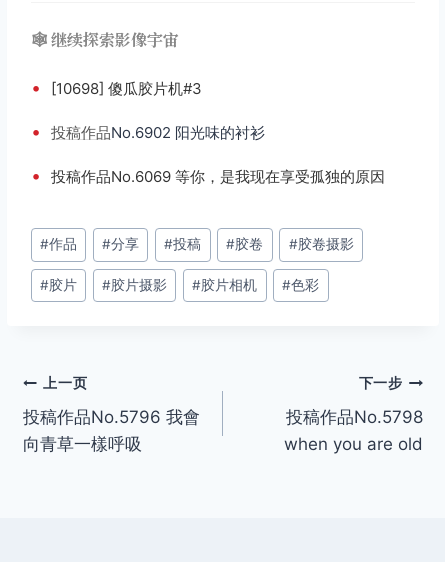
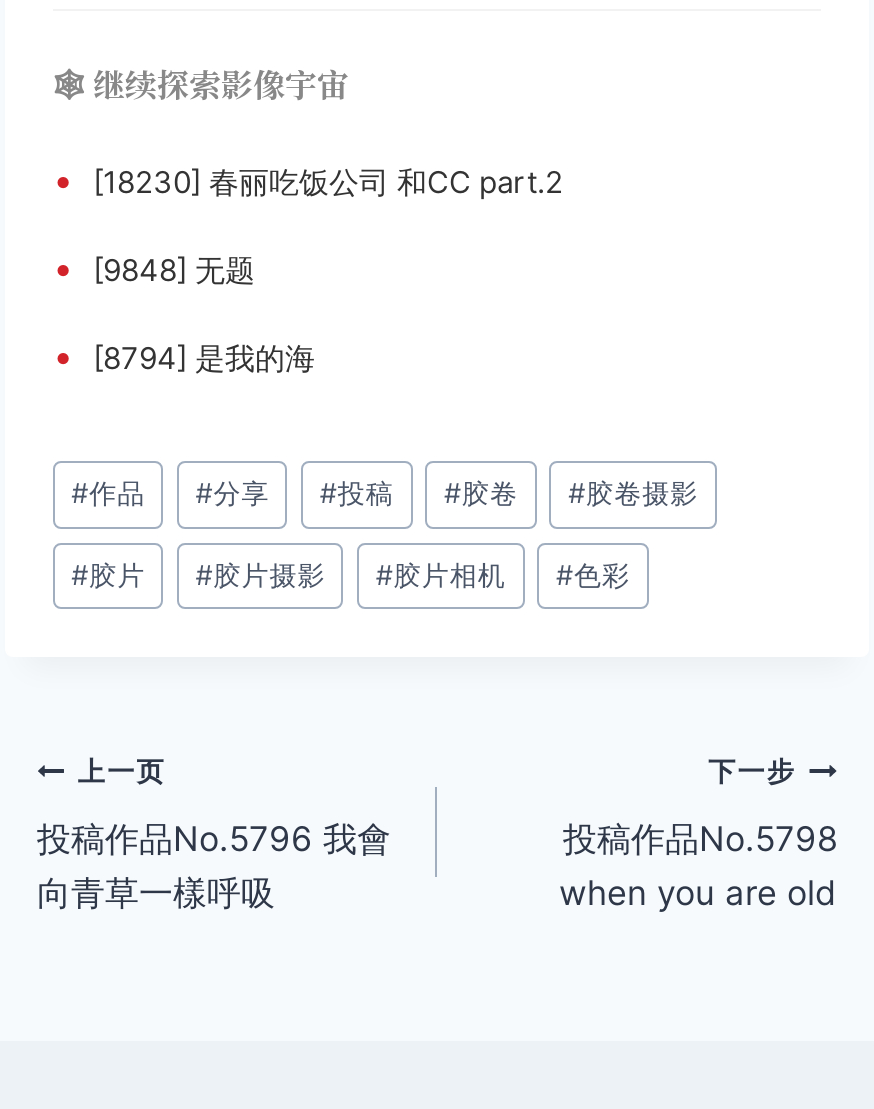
- • [10698] 傻瓜胶片机#3
+ • [18230] 春丽吃饭公司 和CC part.2

- • 投稿作品No.6902 阳光味的衬衫
+ • [9848] 无题

- • 投稿作品No.6069 等你，是我现在享受孤独的原因
+ • [8794] 是我的海
